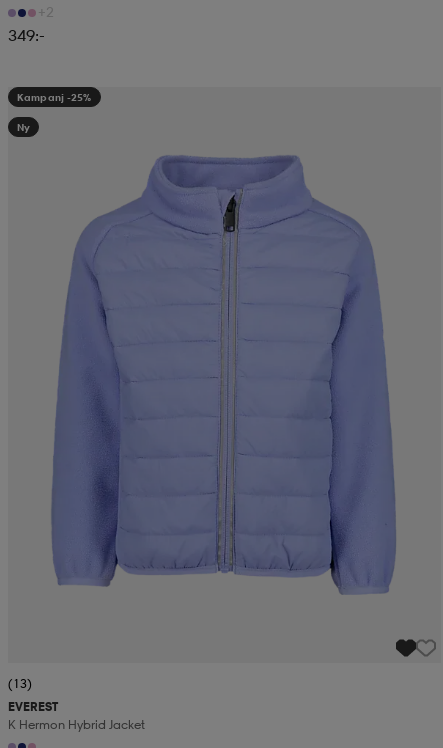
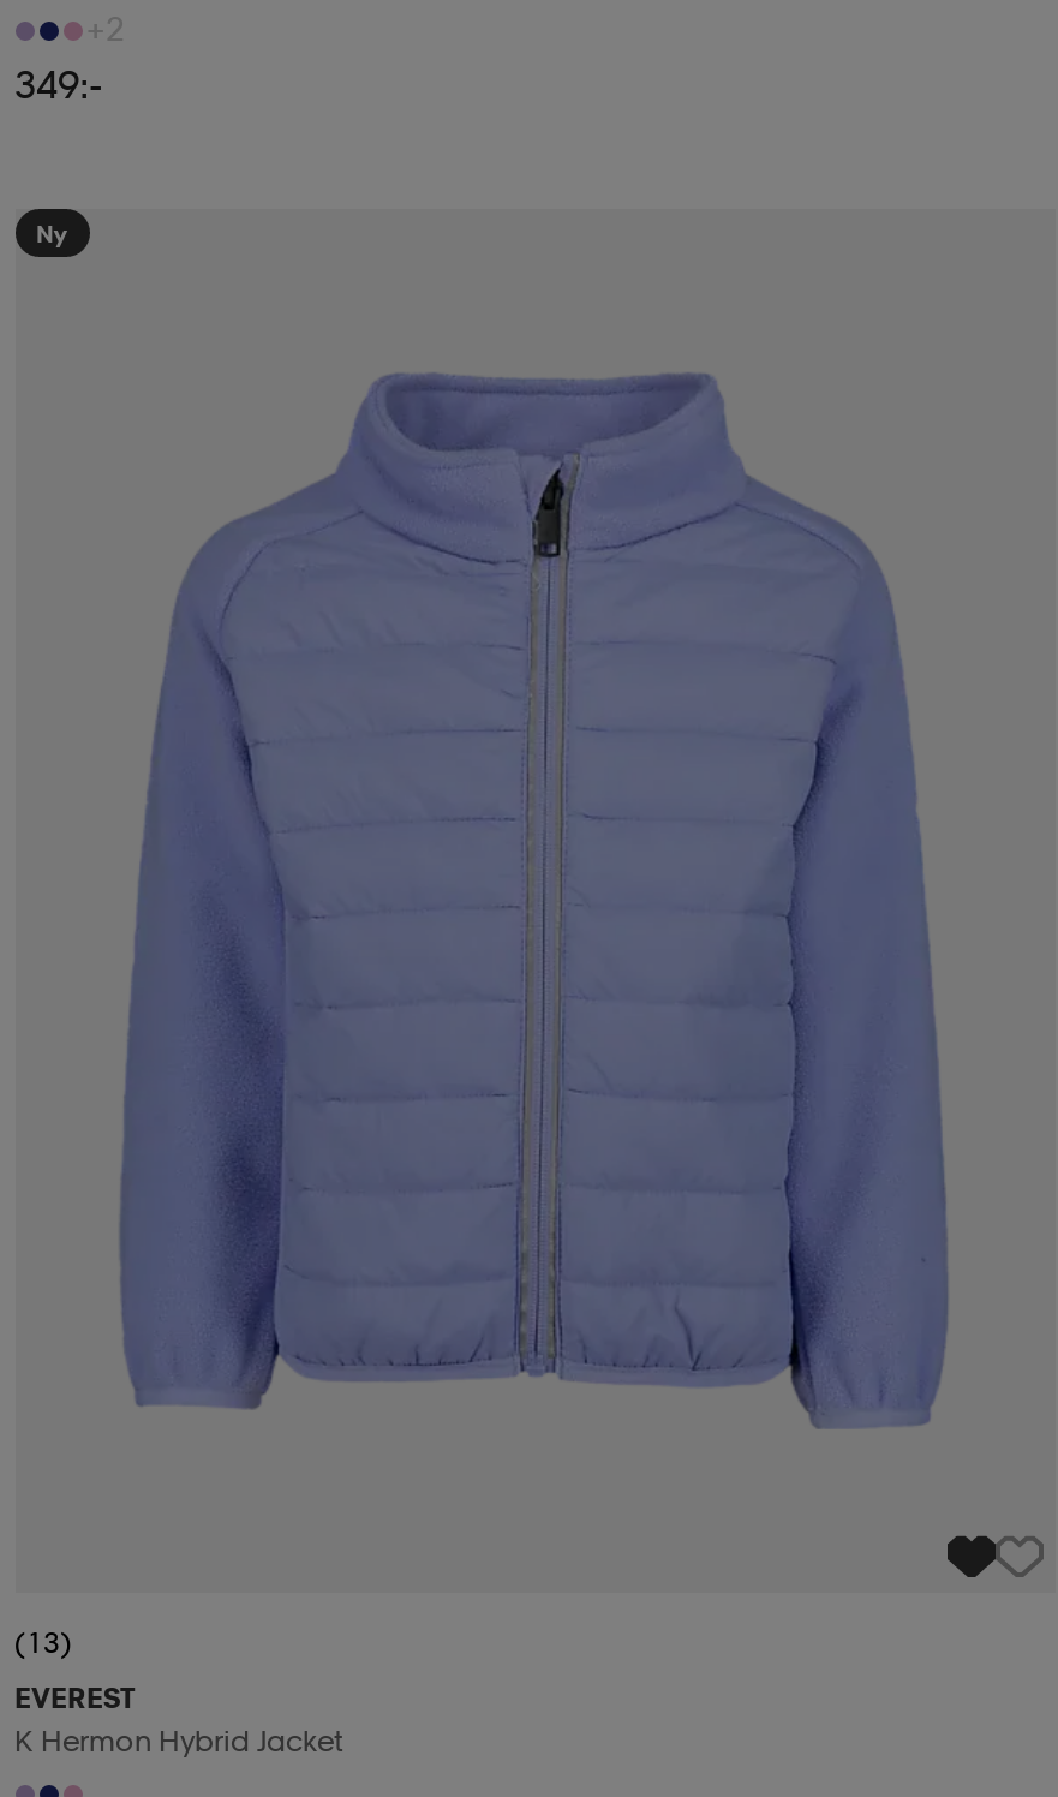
- Kampanj -25%

moved up: Ny
